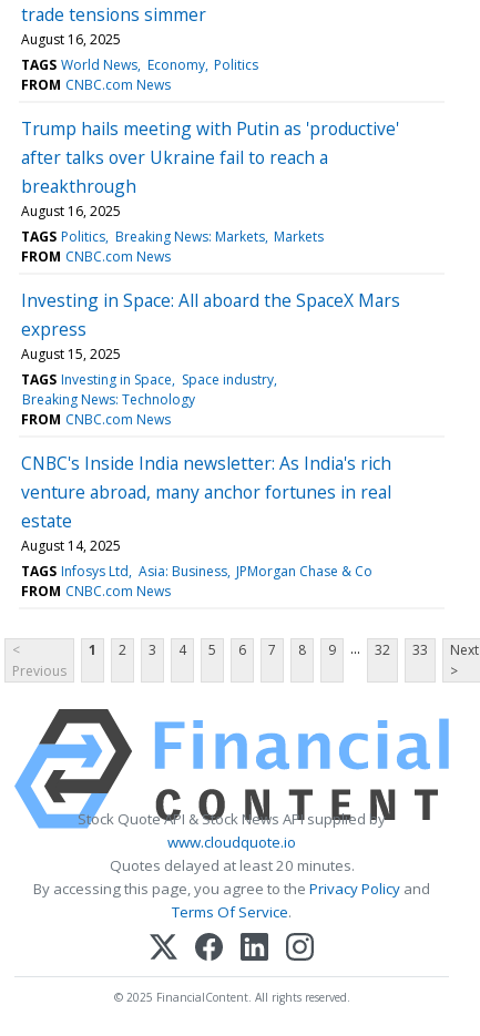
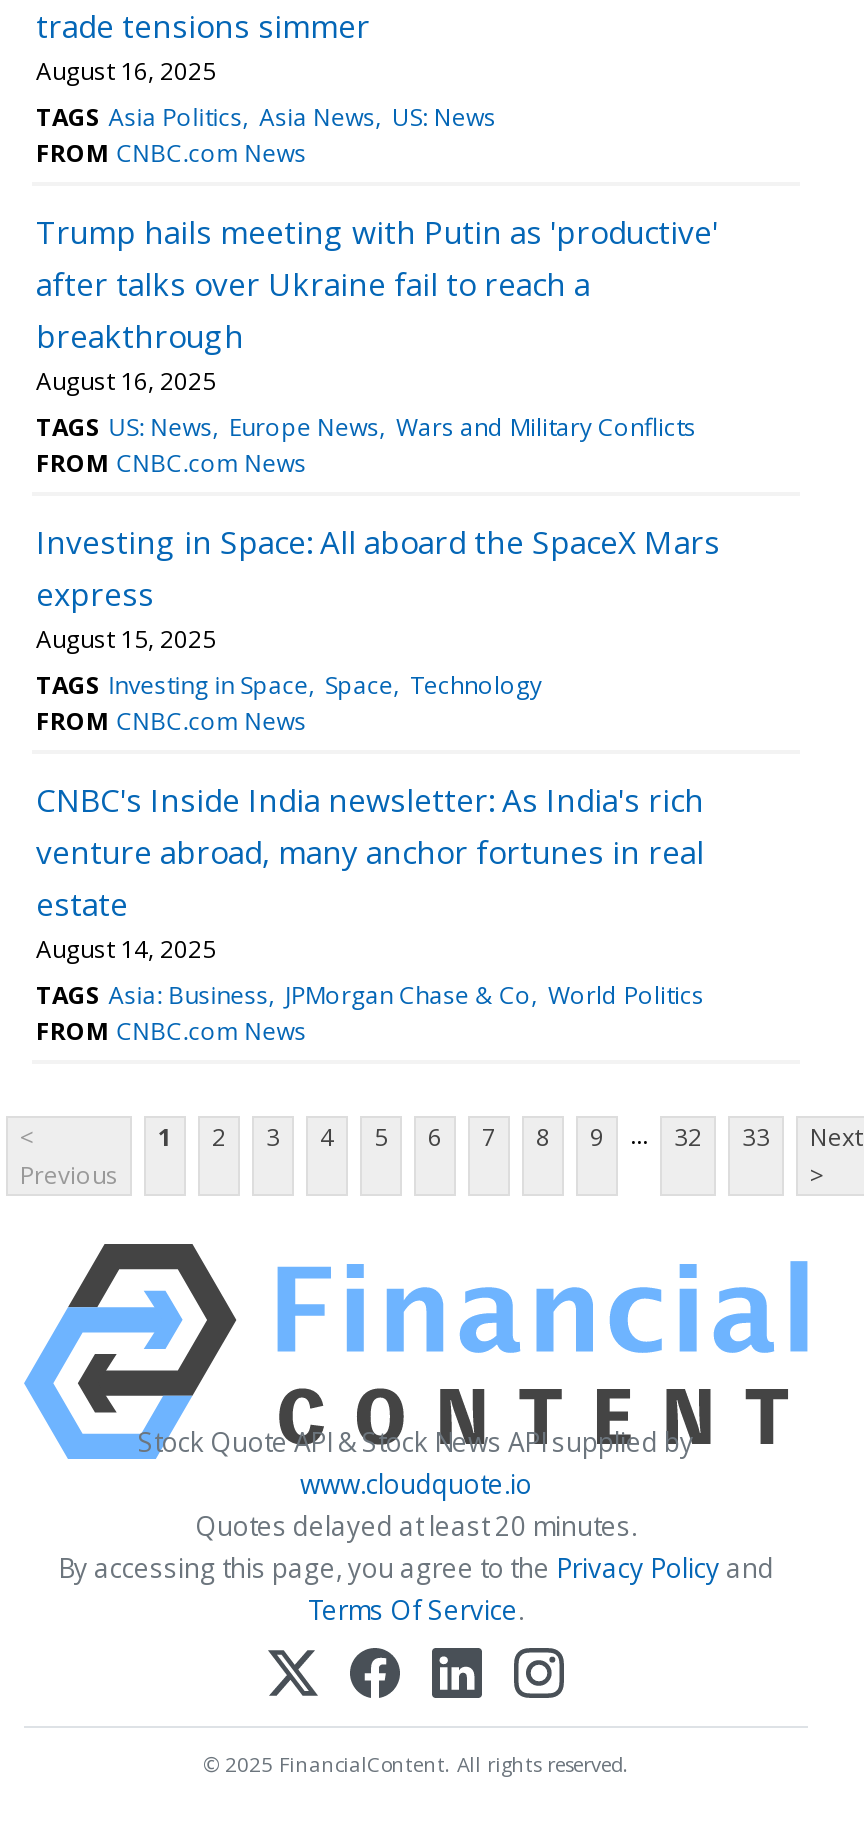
- TAGS World News Economy Politics
+ TAGS Asia Politics Asia News US: News

- TAGS Politics Breaking News: Markets Markets
+ TAGS US: News Europe News Wars and Military Conflicts

- TAGS Investing in Space Space industry
- Breaking News: Technology
+ TAGS Investing in Space Space Technology

- TAGS Infosys Ltd Asia: Business JPMorgan Chase & Co
+ TAGS Asia: Business JPMorgan Chase & Co World Politics
